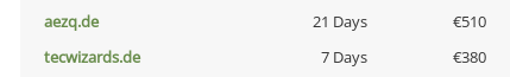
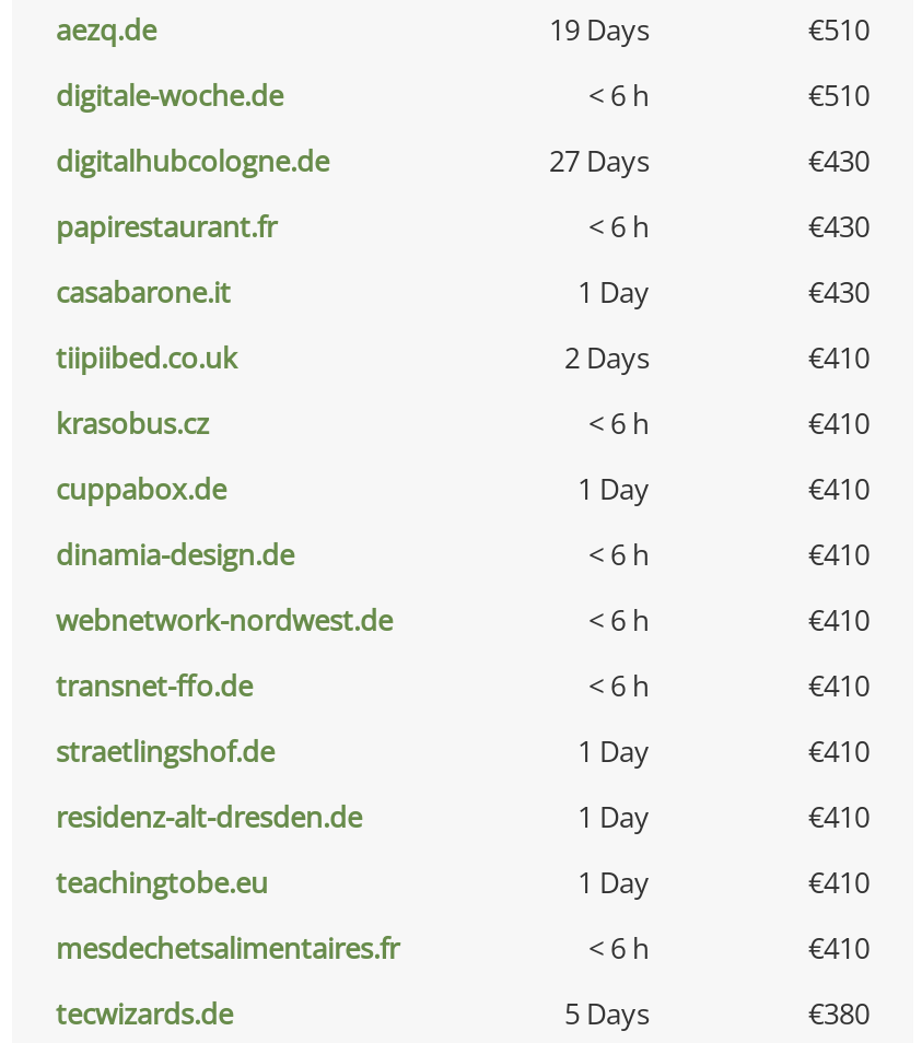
- 21 Days
+ 19 Days

+ digitale-woche.de
+ < 6 h
+ €510
+ digitalhubcologne.de
+ 27 Days
+ €430
+ papirestaurant.fr
+ < 6 h
+ €430
+ casabarone.it
+ 1 Day
+ €430
+ tiipiibed.co.uk
+ 2 Days
+ €410
+ krasobus.cz
+ < 6 h
+ €410
+ cuppabox.de
+ 1 Day
+ €410
+ dinamia-design.de
+ < 6 h
+ €410
+ webnetwork-nordwest.de
+ < 6 h
+ €410
+ transnet-ffo.de
+ < 6 h
+ €410
+ straetlingshof.de
+ 1 Day
+ €410
+ residenz-alt-dresden.de
+ 1 Day
+ €410
+ teachingtobe.eu
+ 1 Day
+ €410
+ mesdechetsalimentaires.fr
+ < 6 h
+ €410

- 7 Days
+ 5 Days
